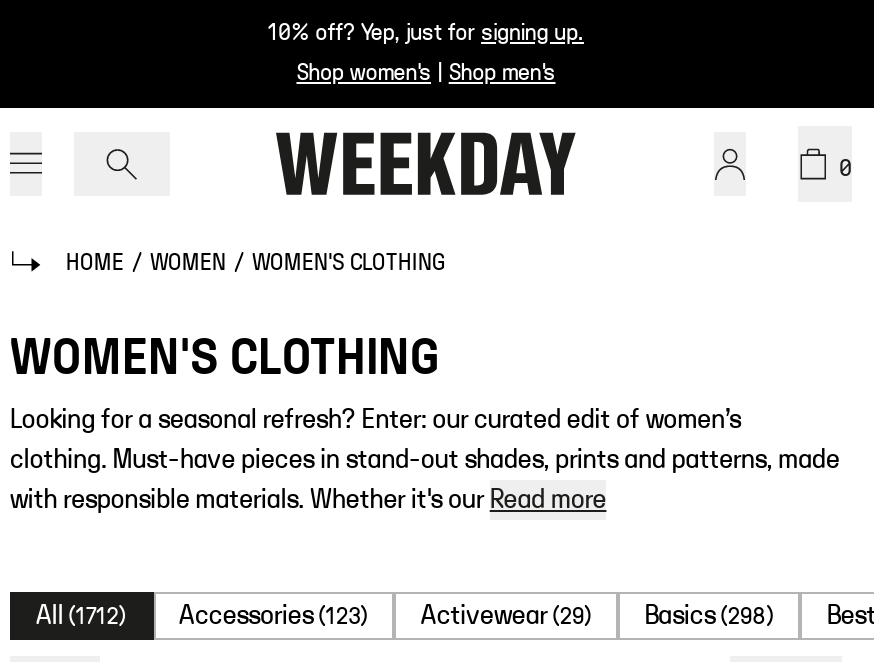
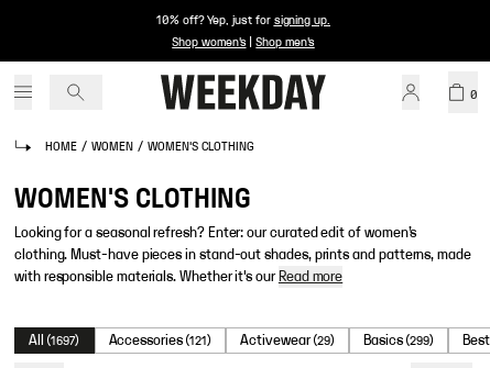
- All (1712)
+ All (1697)

- Accessories (123)
+ Accessories (121)

- Basics (298)
+ Basics (299)
